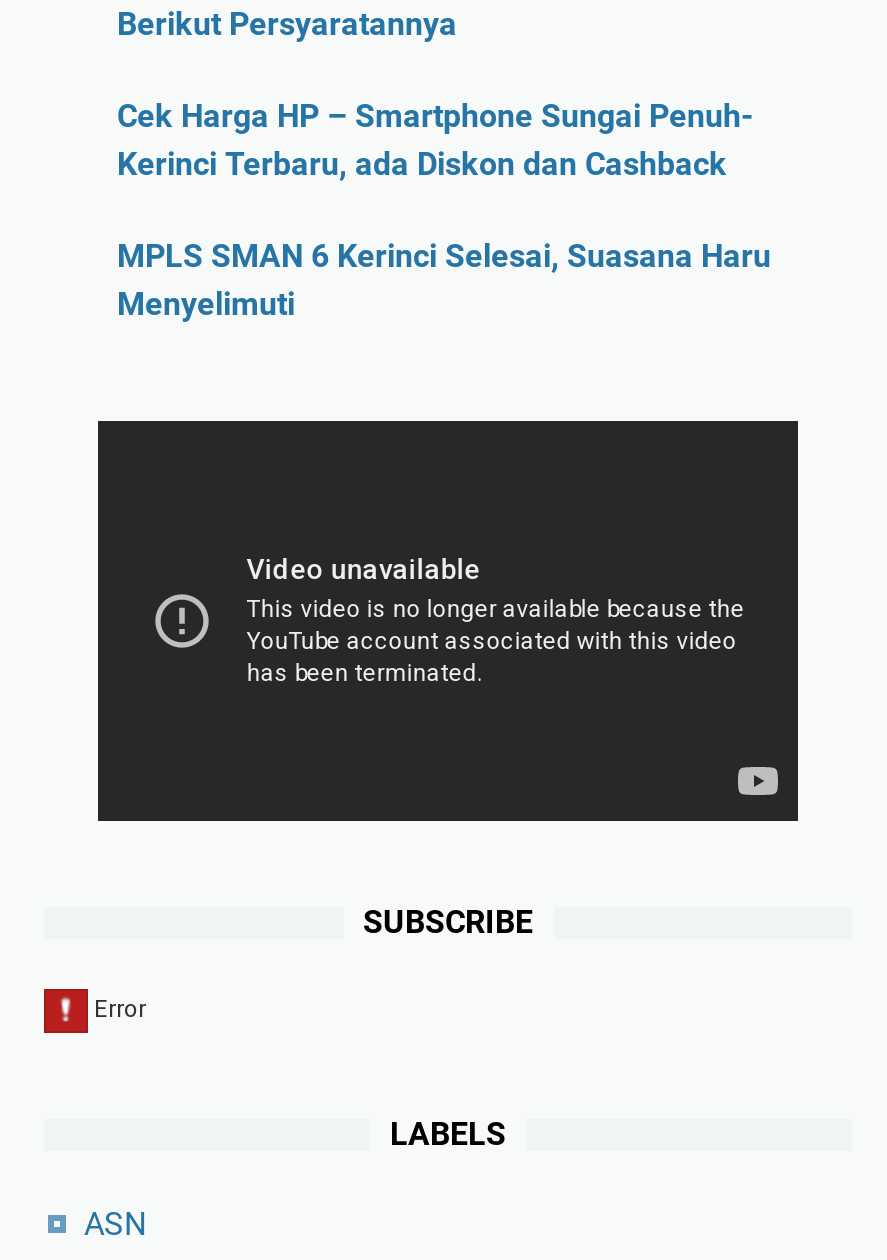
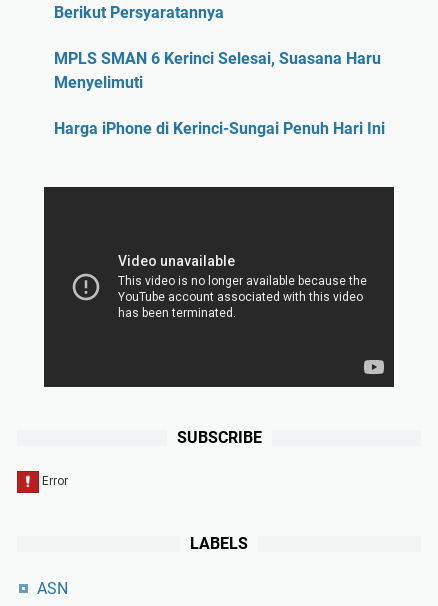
- Cek Harga HP – Smartphone Sungai Penuh-
- Kerinci Terbaru, ada Diskon dan Cashback

moved up: MPLS SMAN 6 Kerinci Selesai, Suasana Haru | Menyelimuti

+ Harga iPhone di Kerinci-Sungai Penuh Hari Ini
